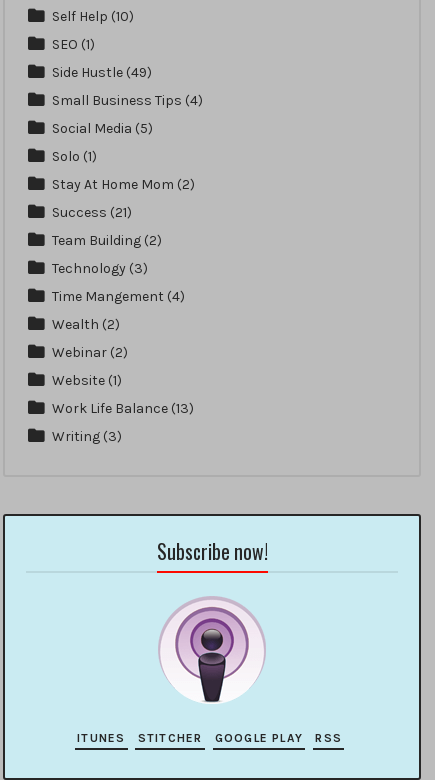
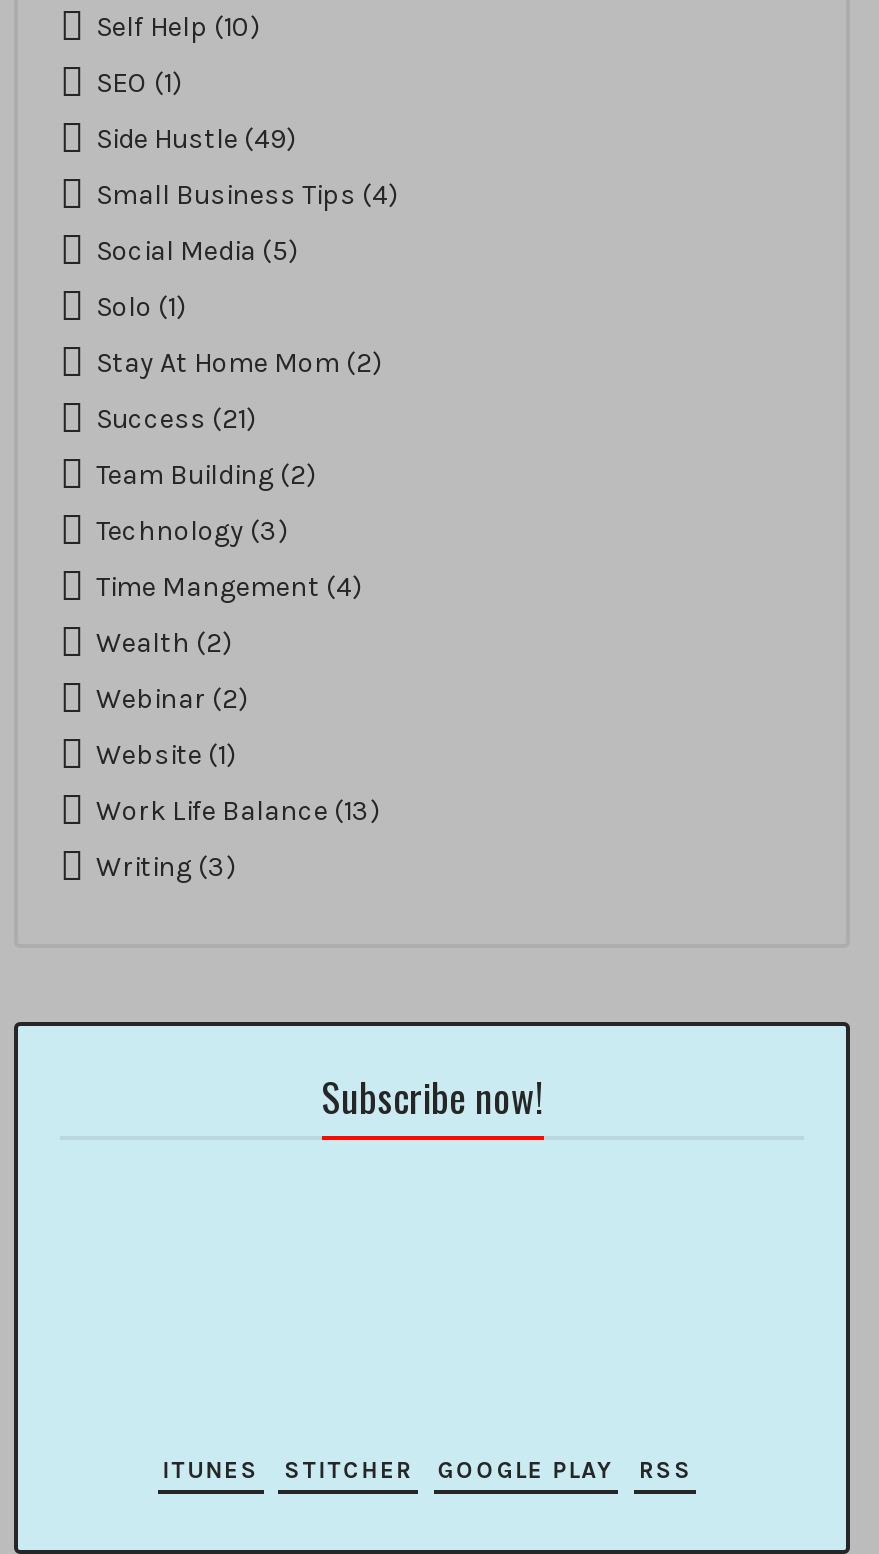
- [image]
